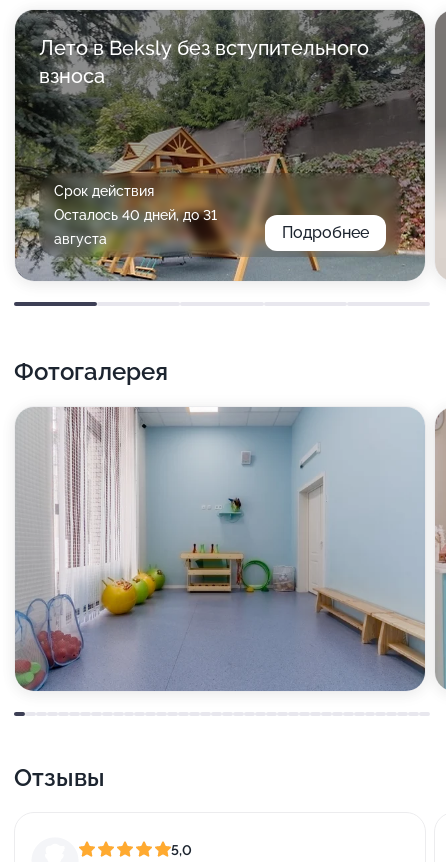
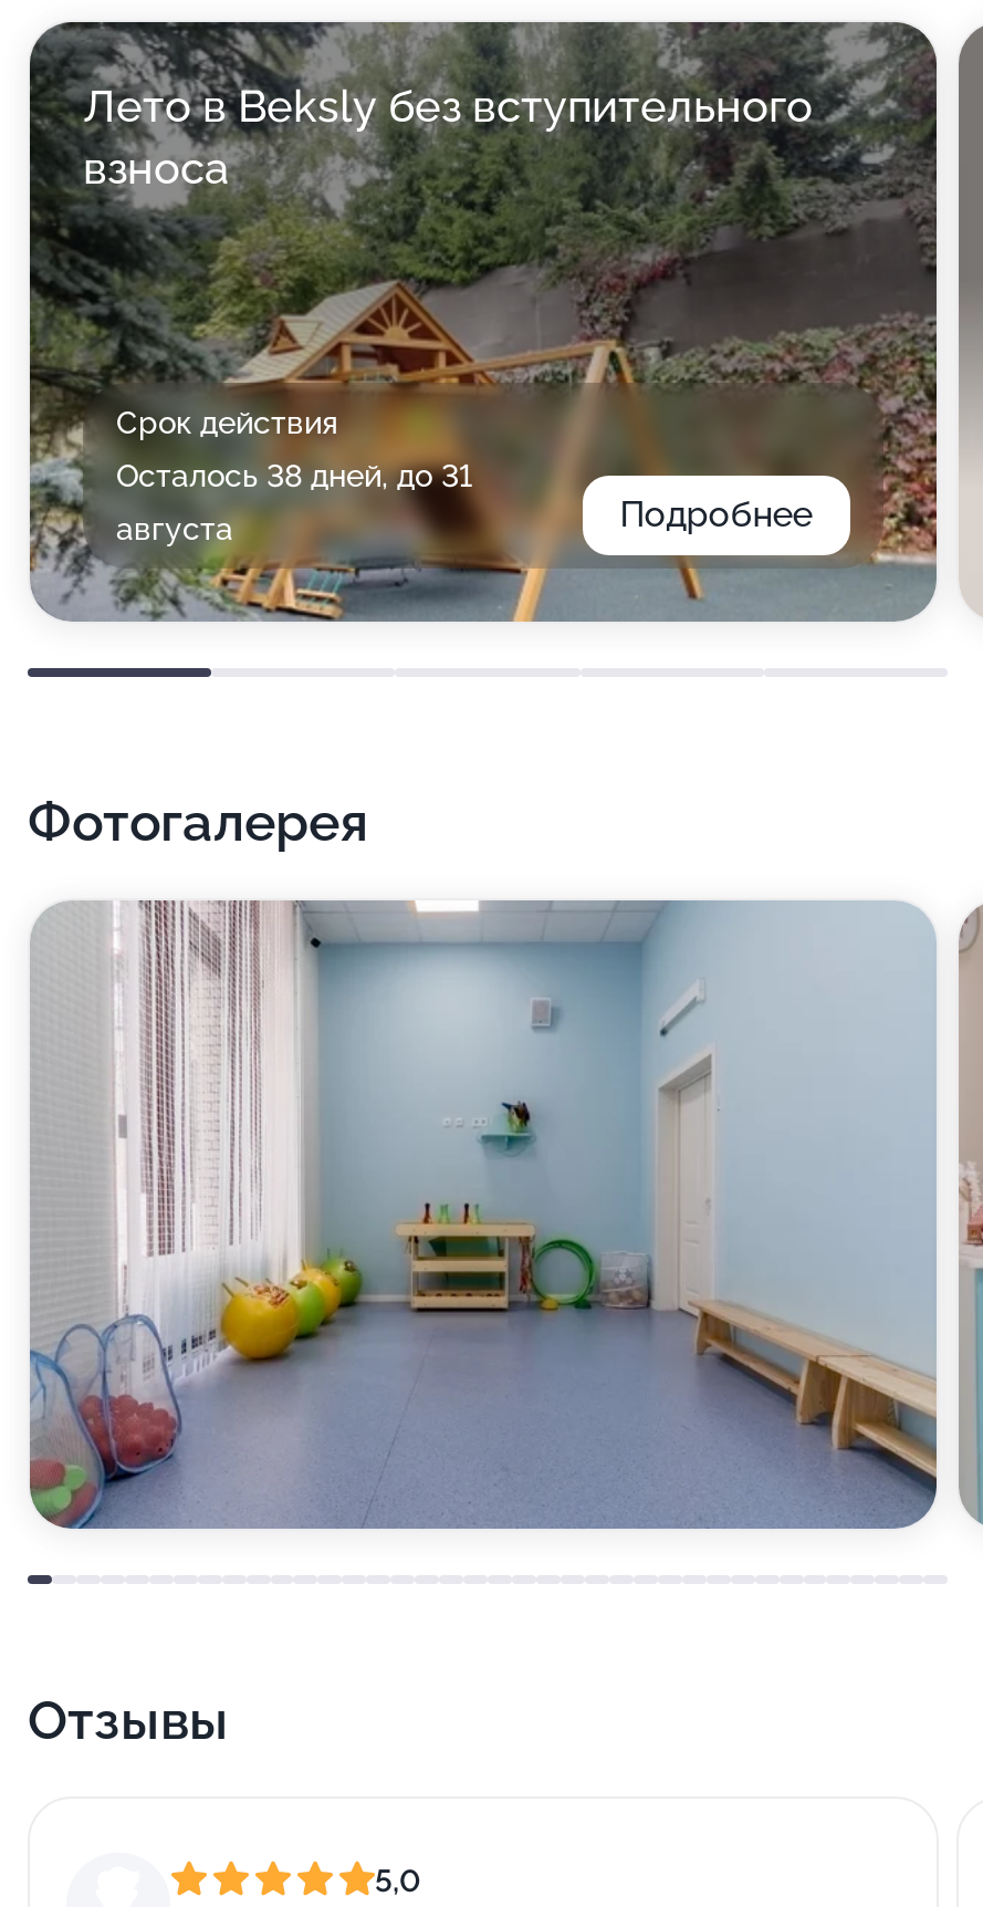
- Осталось 40 дней, до 31
+ Осталось 38 дней, до 31
